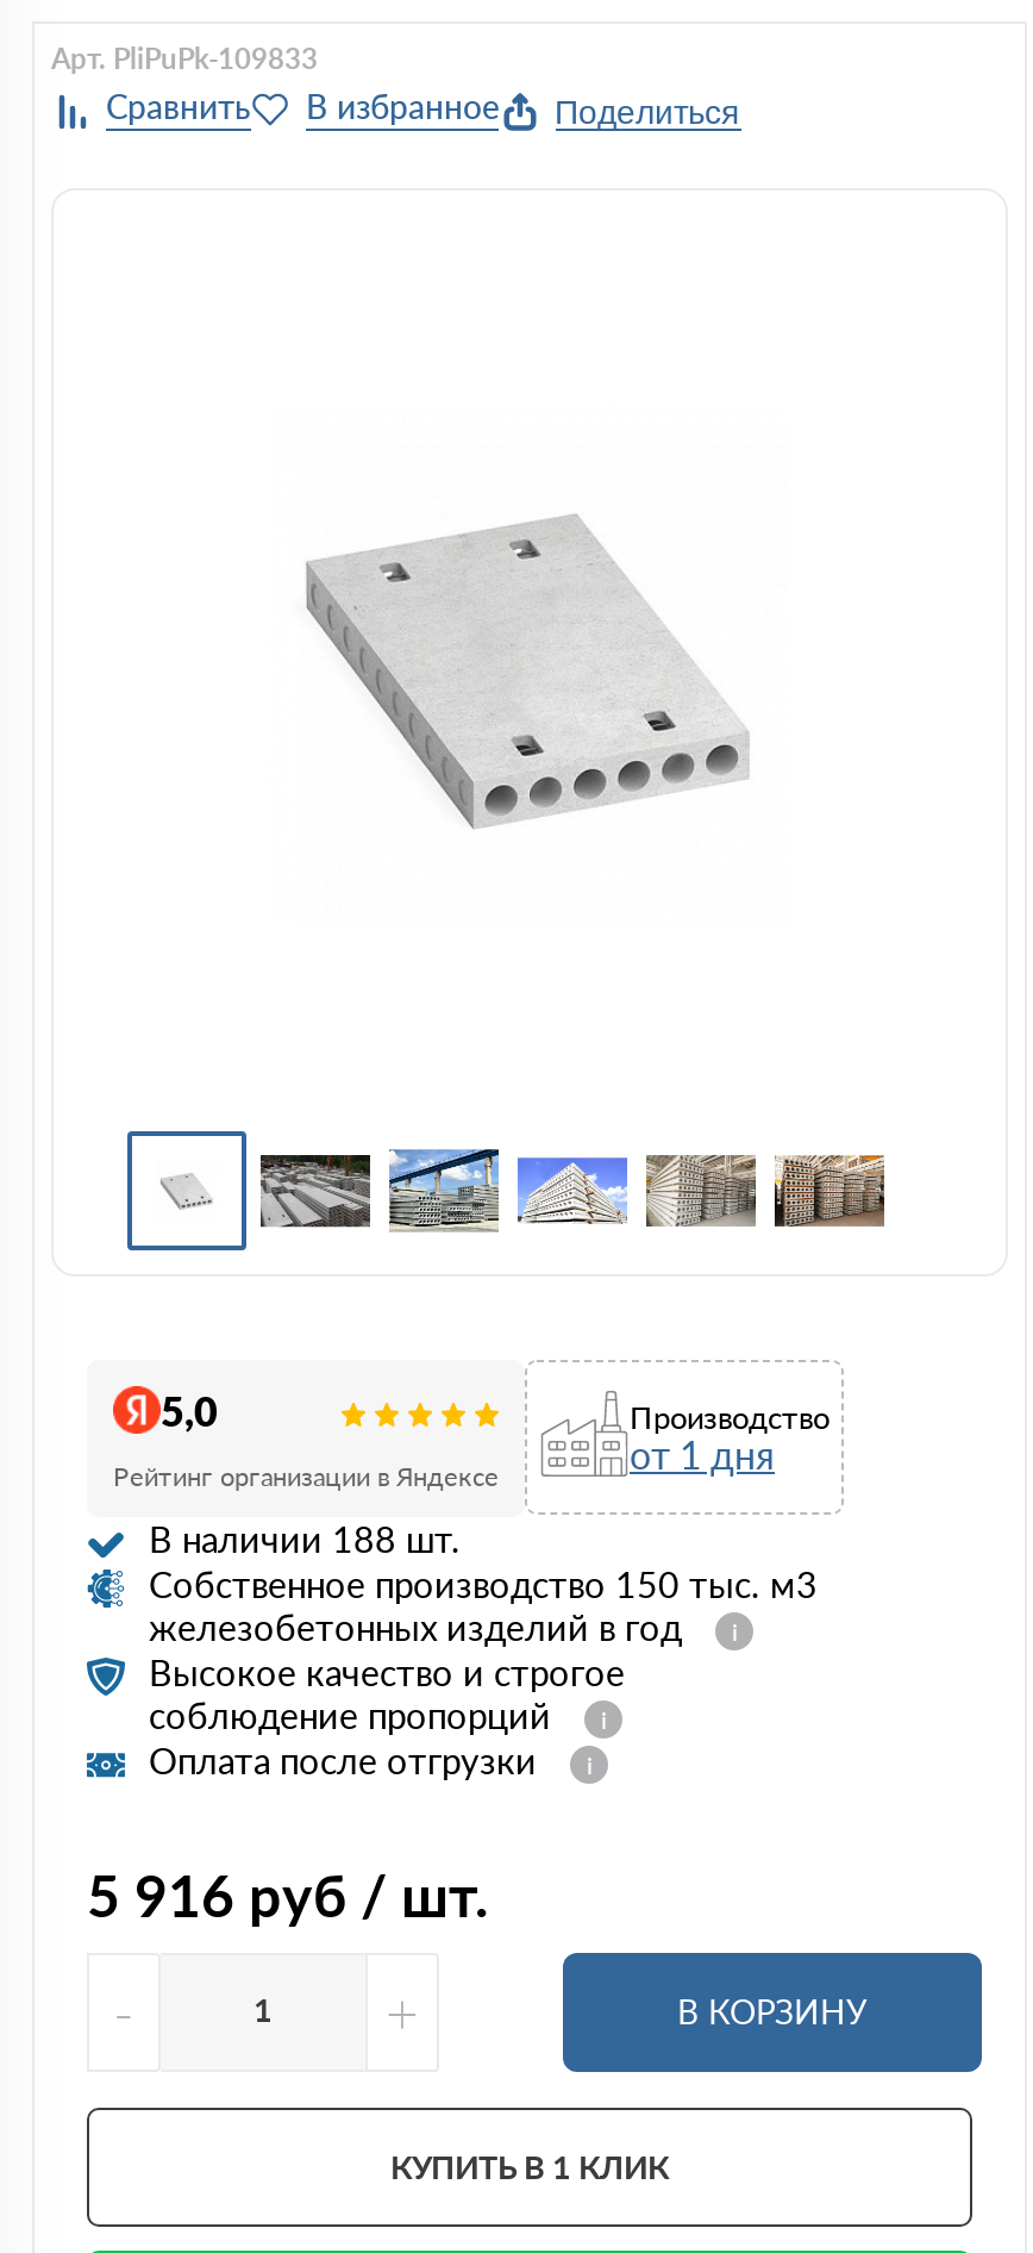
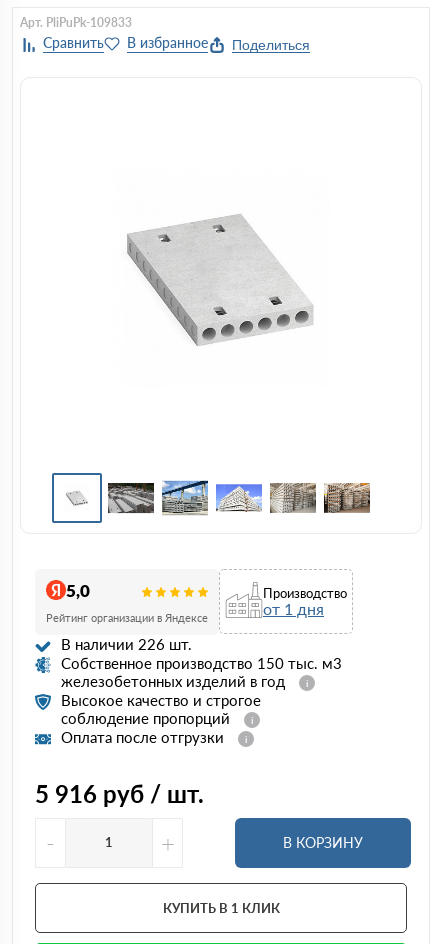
- В наличии 188 шт.
+ В наличии 226 шт.
